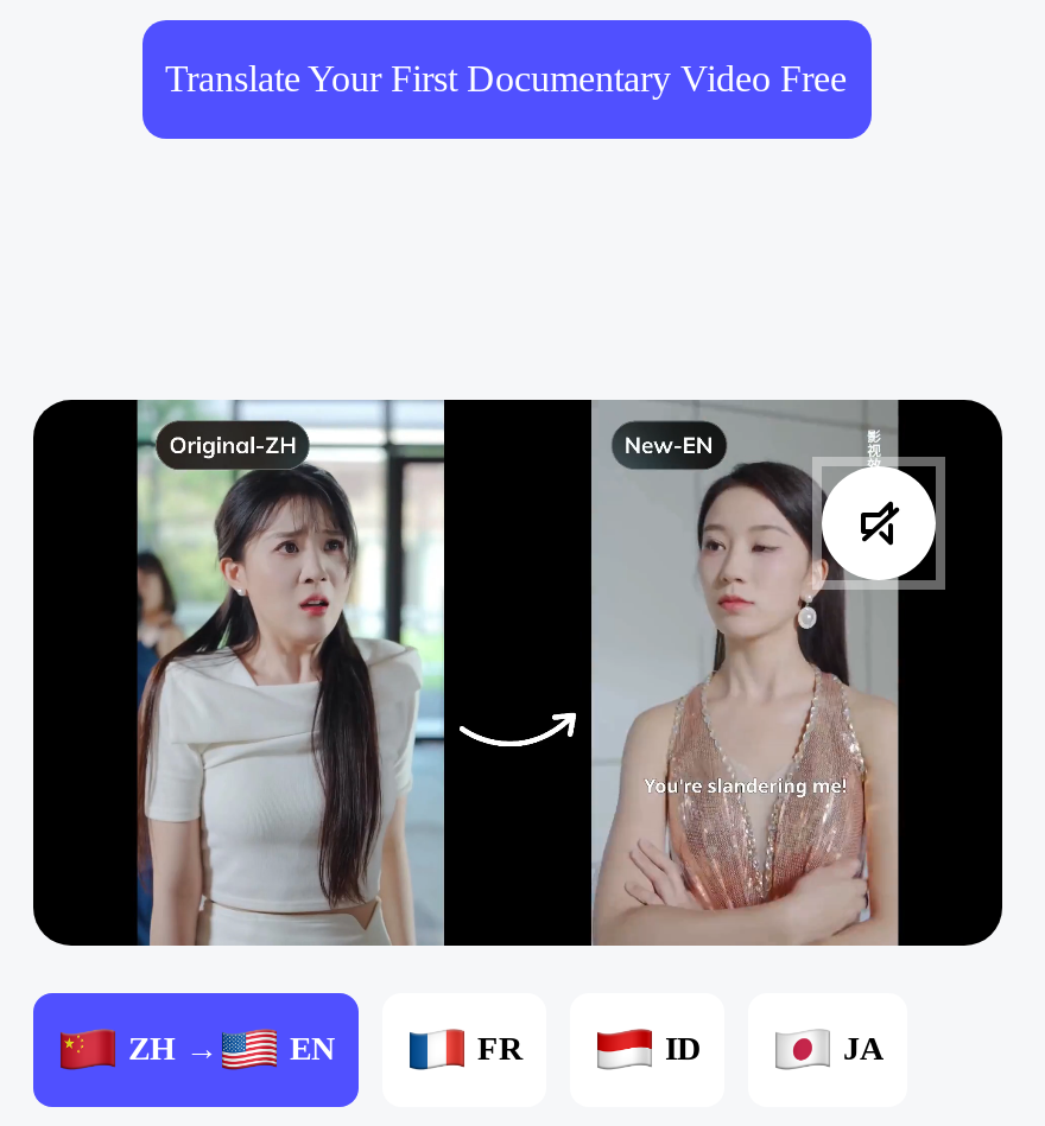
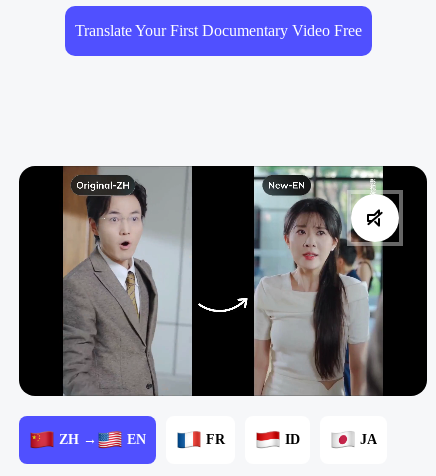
- [image]
+ [image]

- [image]
+ [image]
